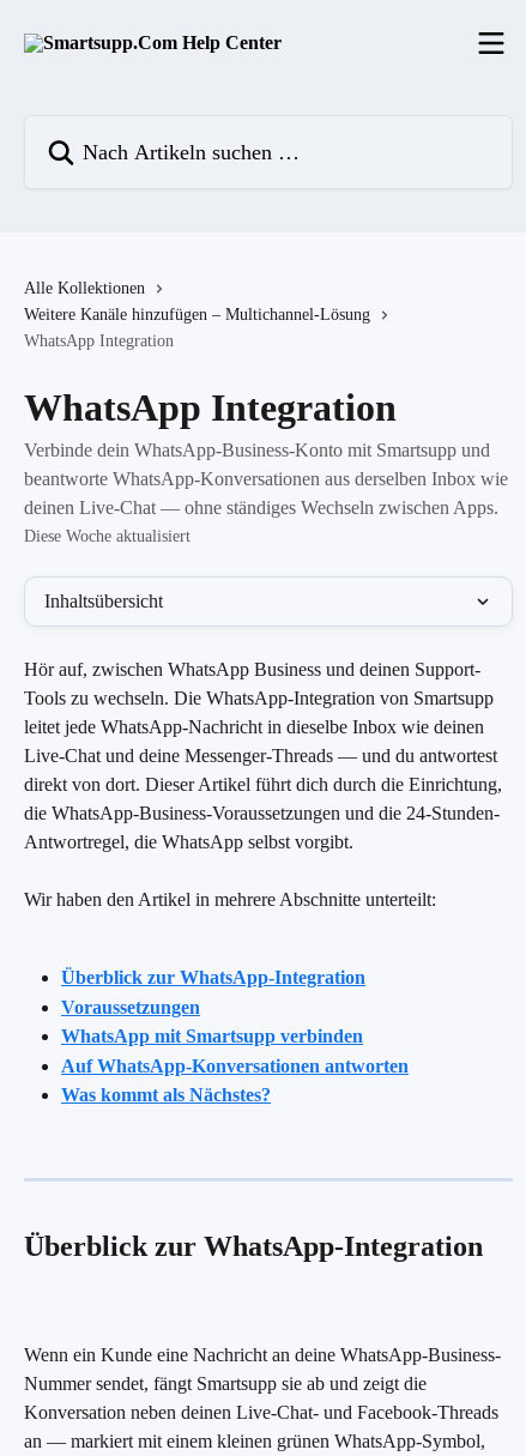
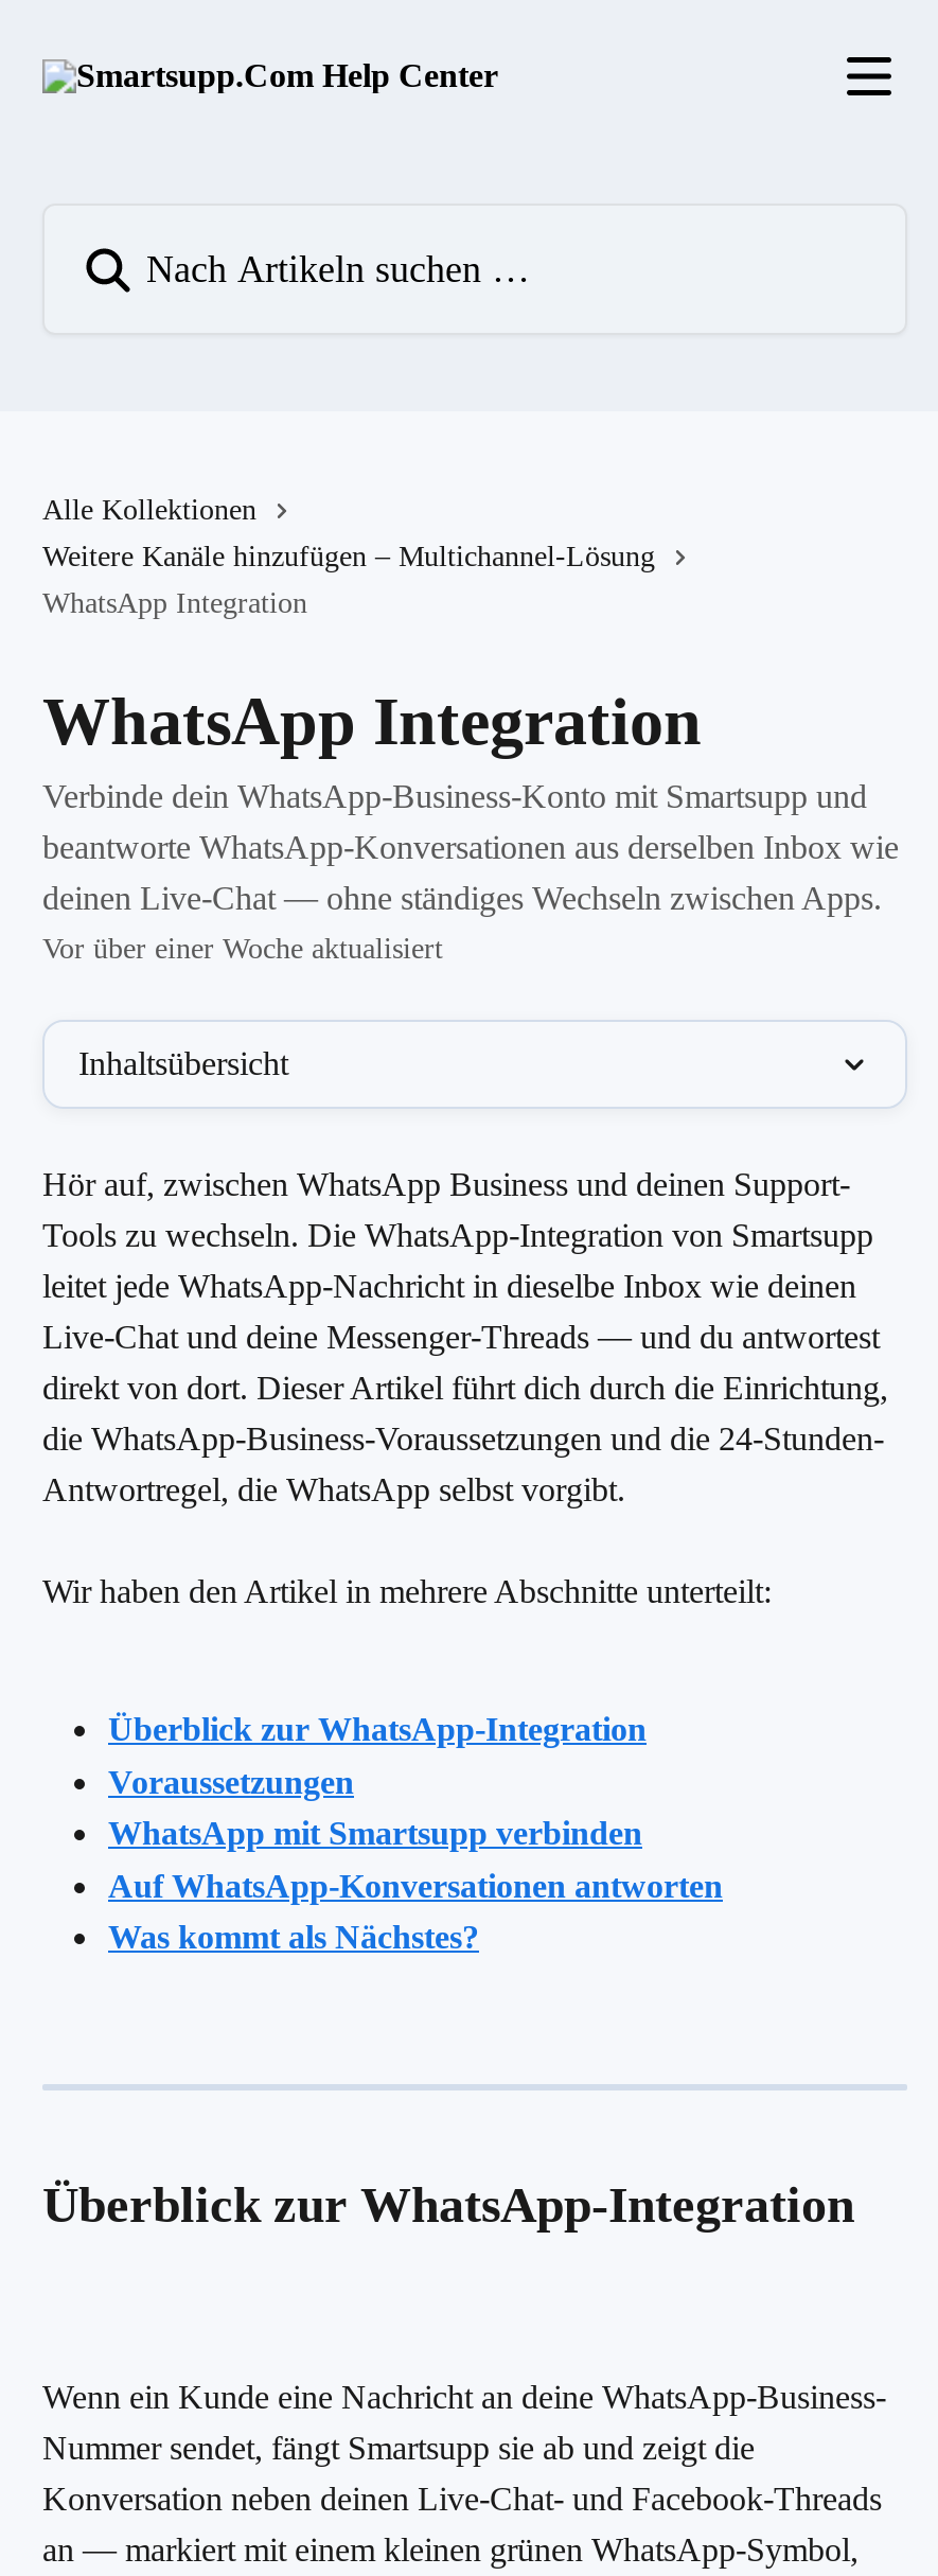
- Diese Woche aktualisiert
+ Vor über einer Woche aktualisiert
